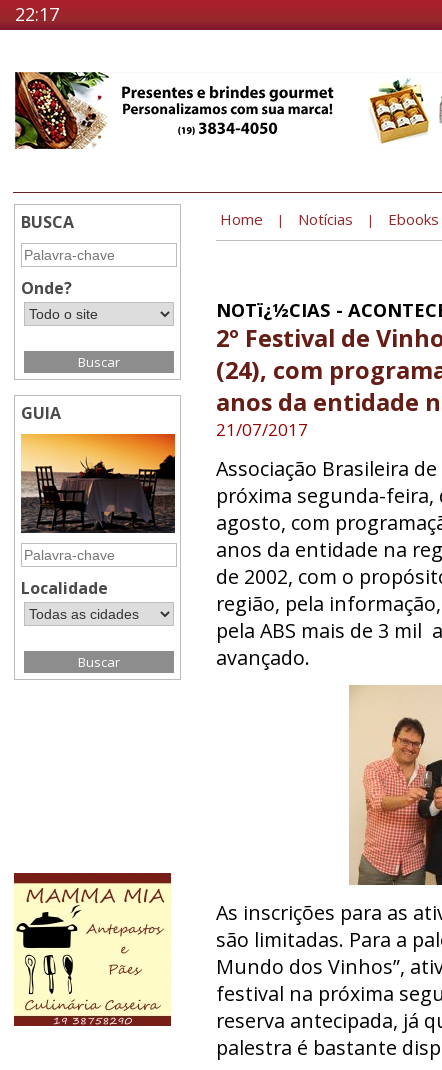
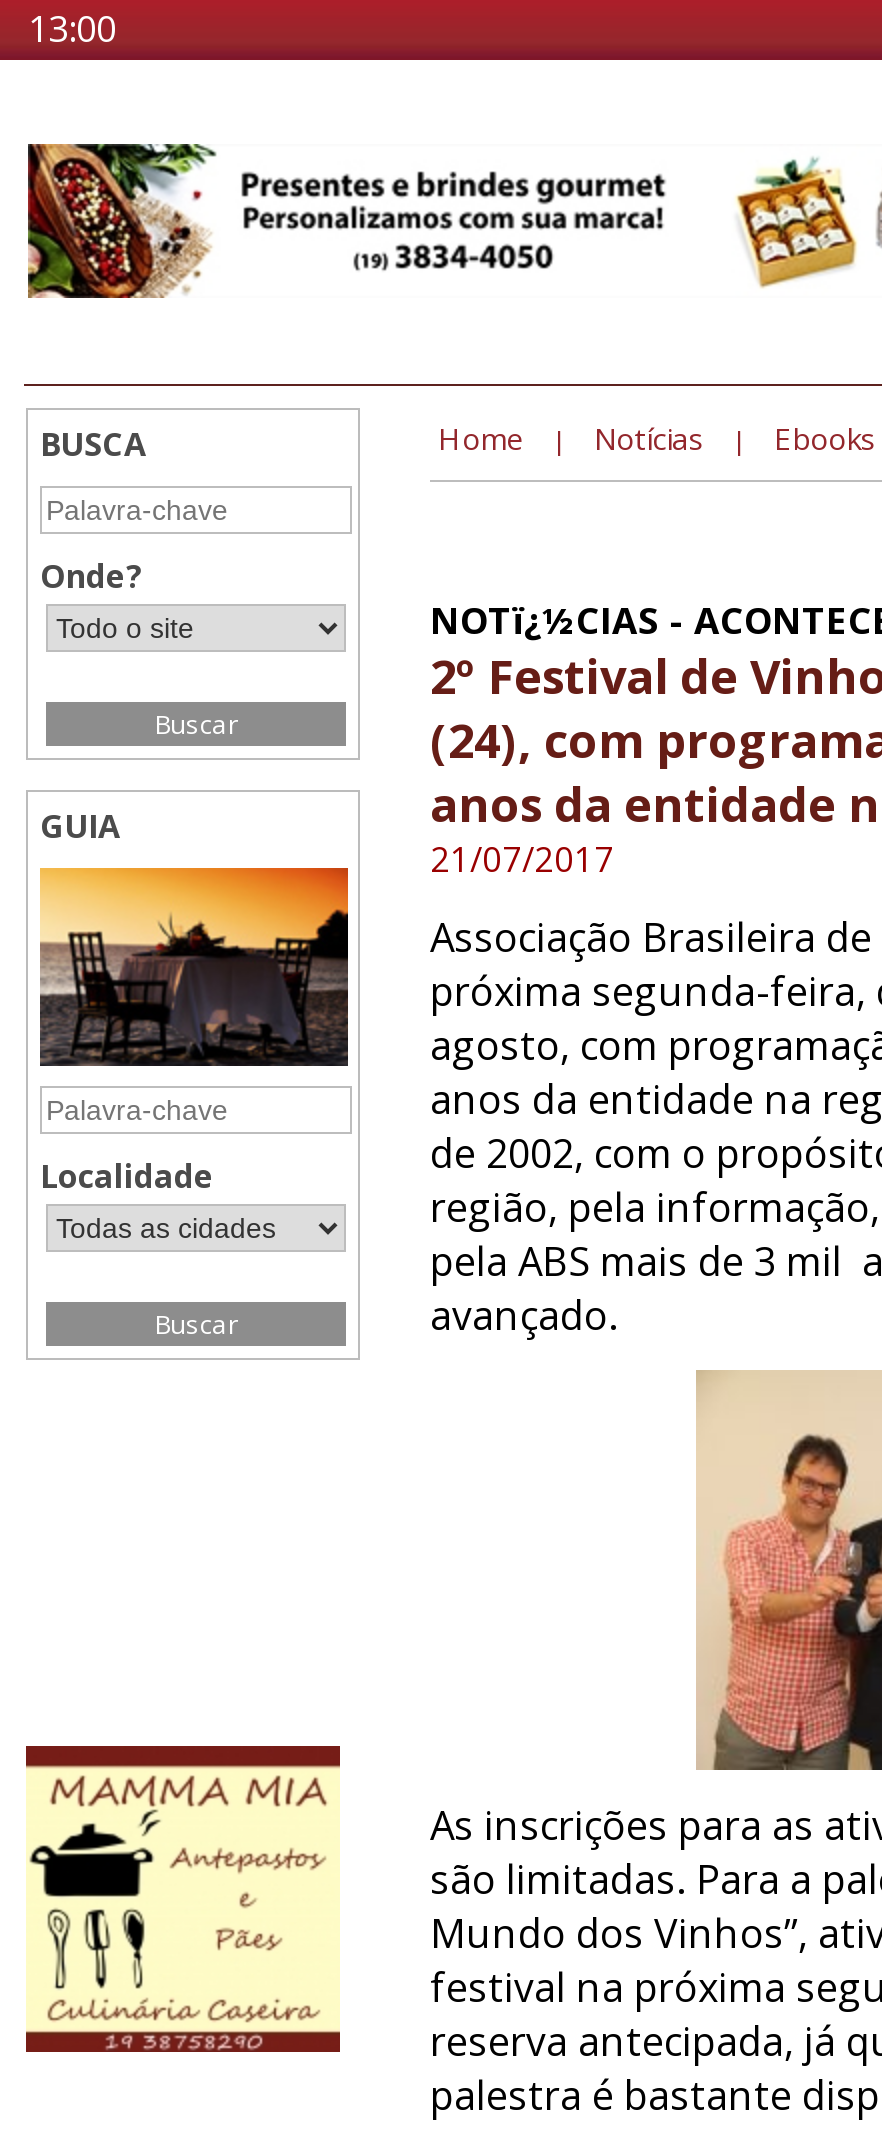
- 22:17
+ 13:00
